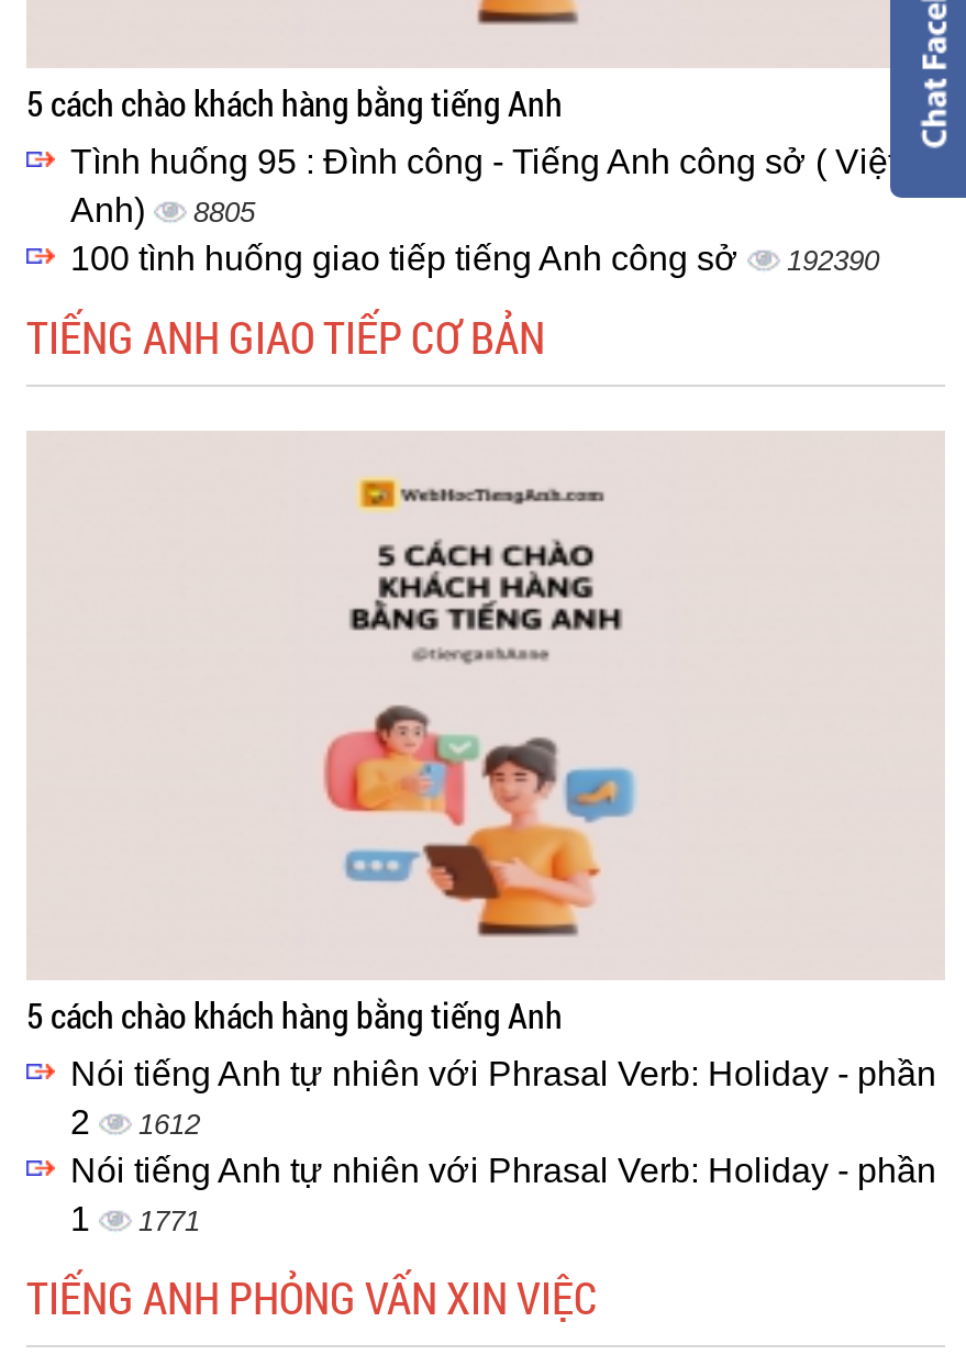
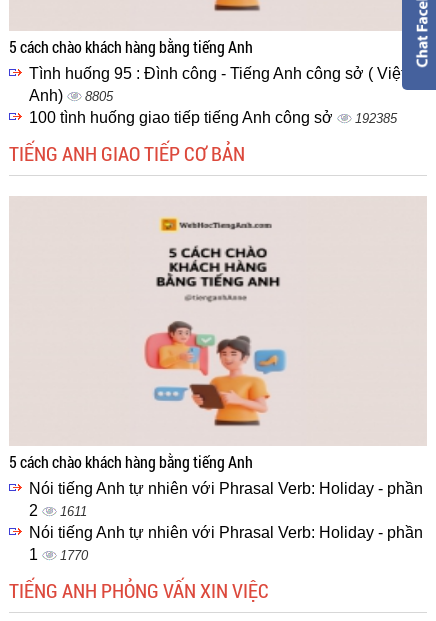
- 100 tình huống giao tiếp tiếng Anh công sở 192390
+ 100 tình huống giao tiếp tiếng Anh công sở 192385

- 2 1612
+ 2 1611

- 1 1771
+ 1 1770
